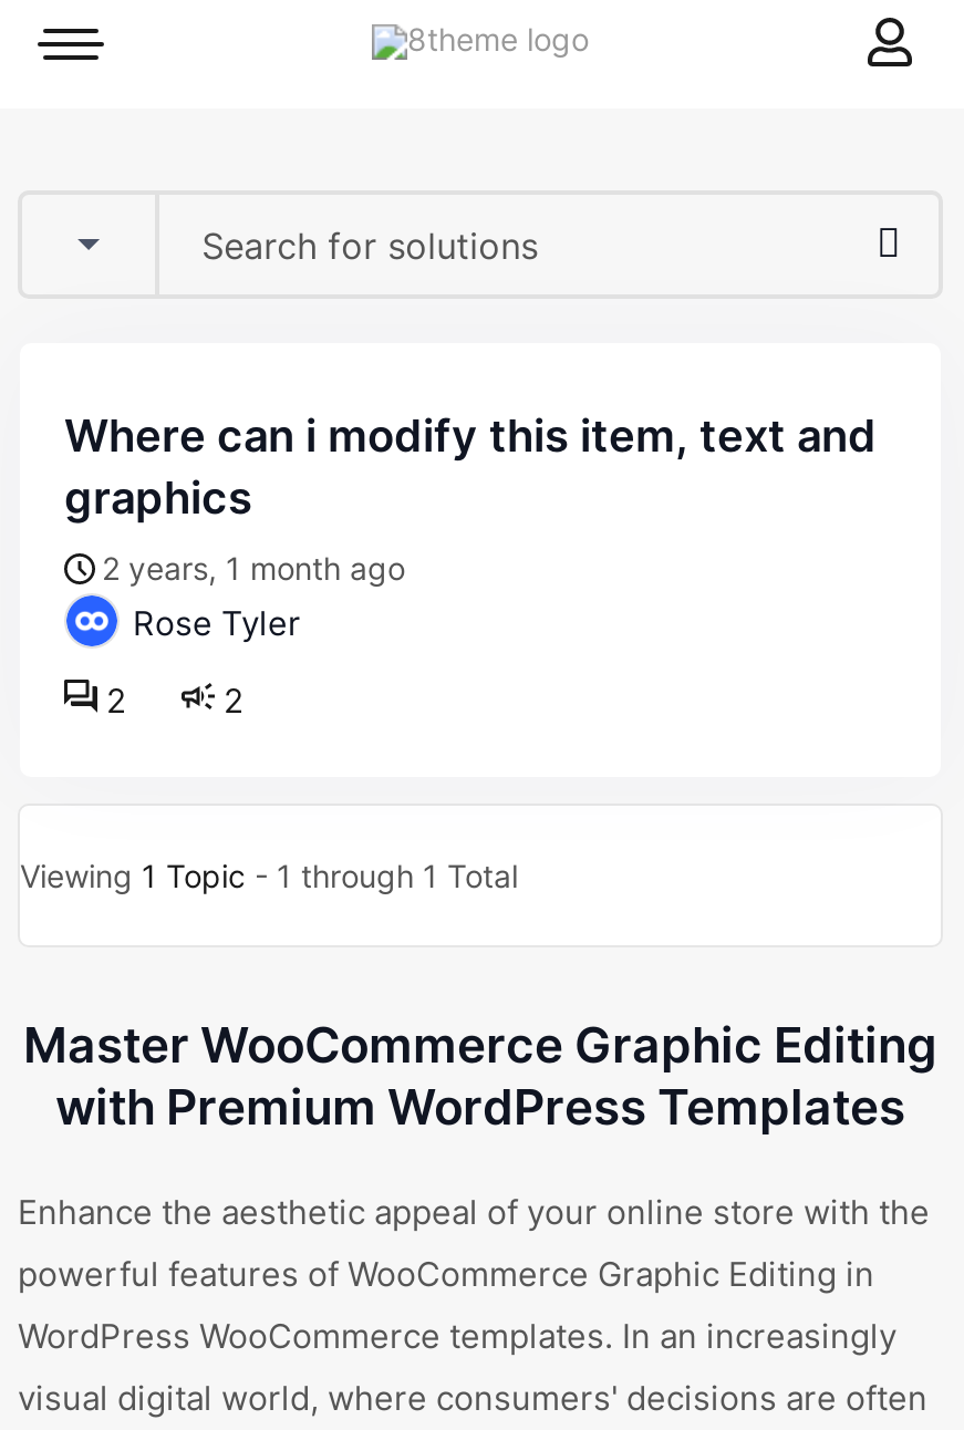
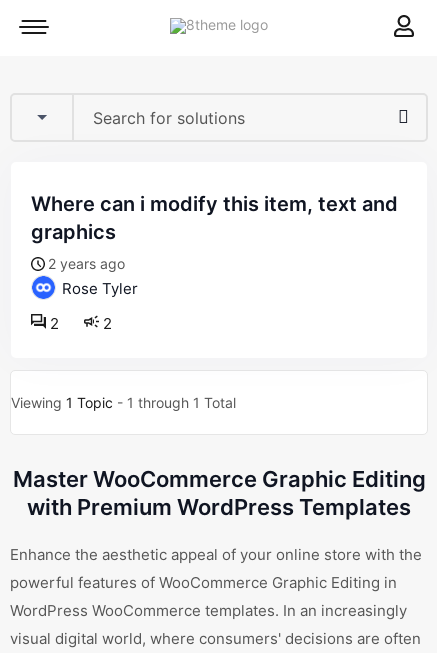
- 2 years, 1 month ago
+ 2 years ago
